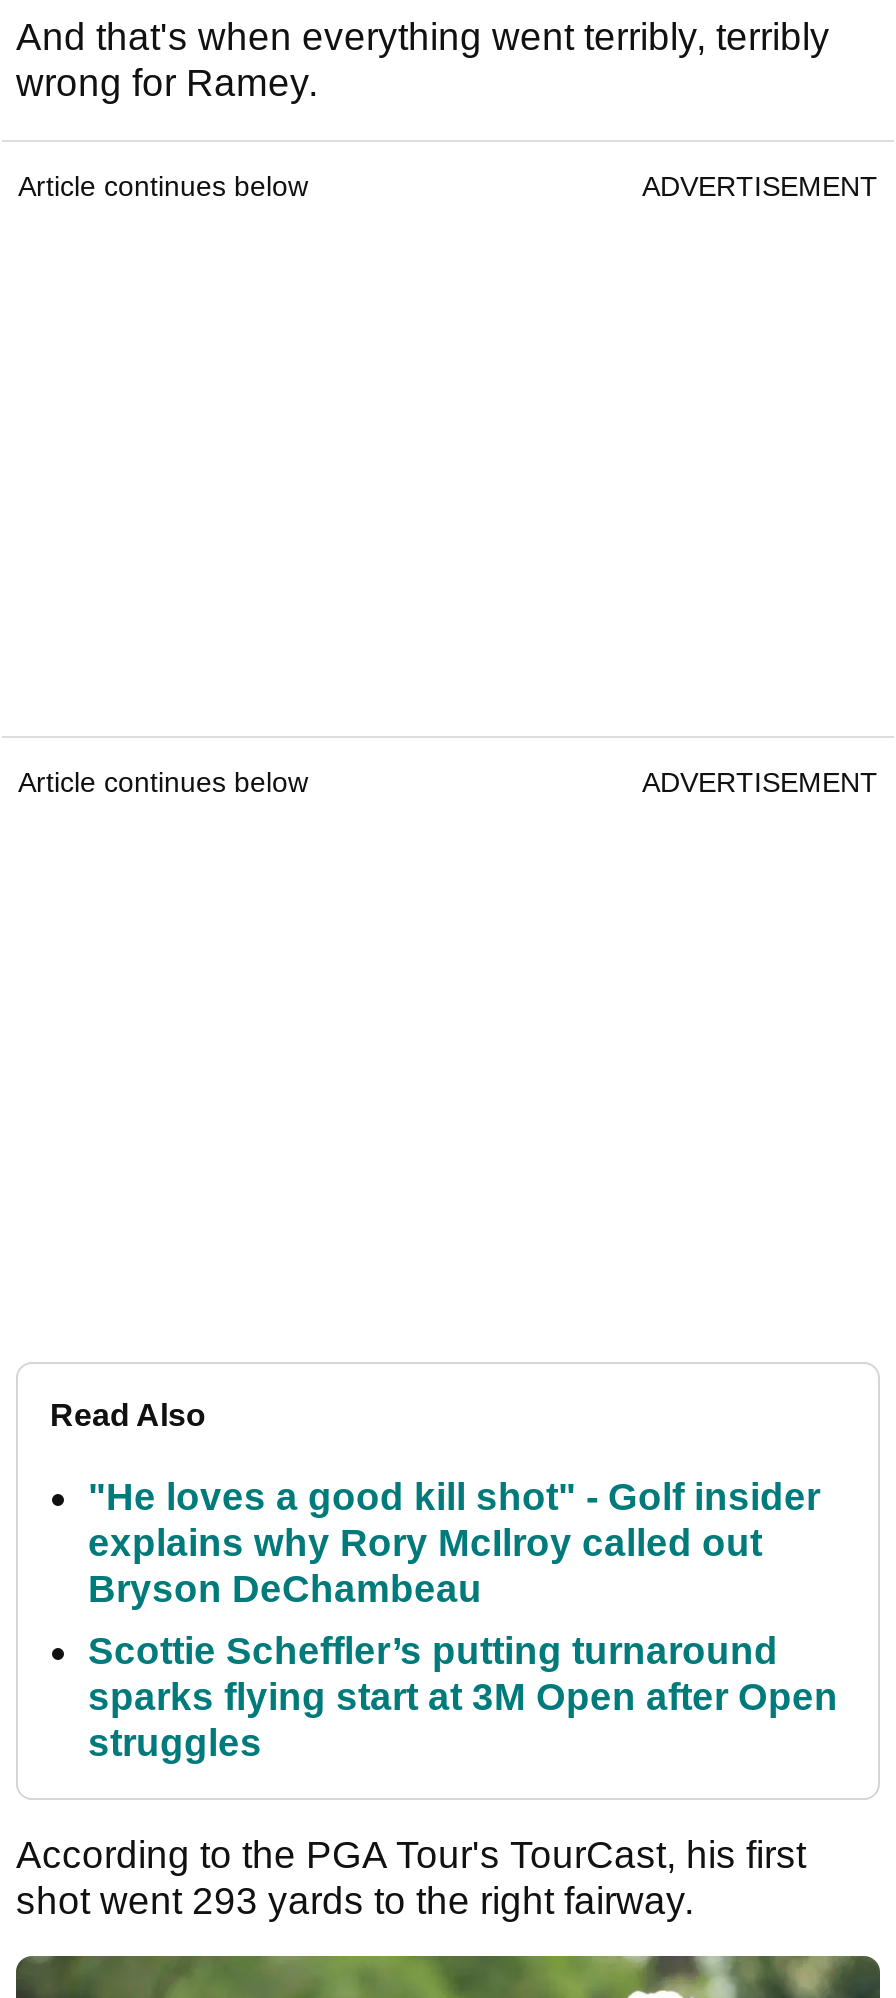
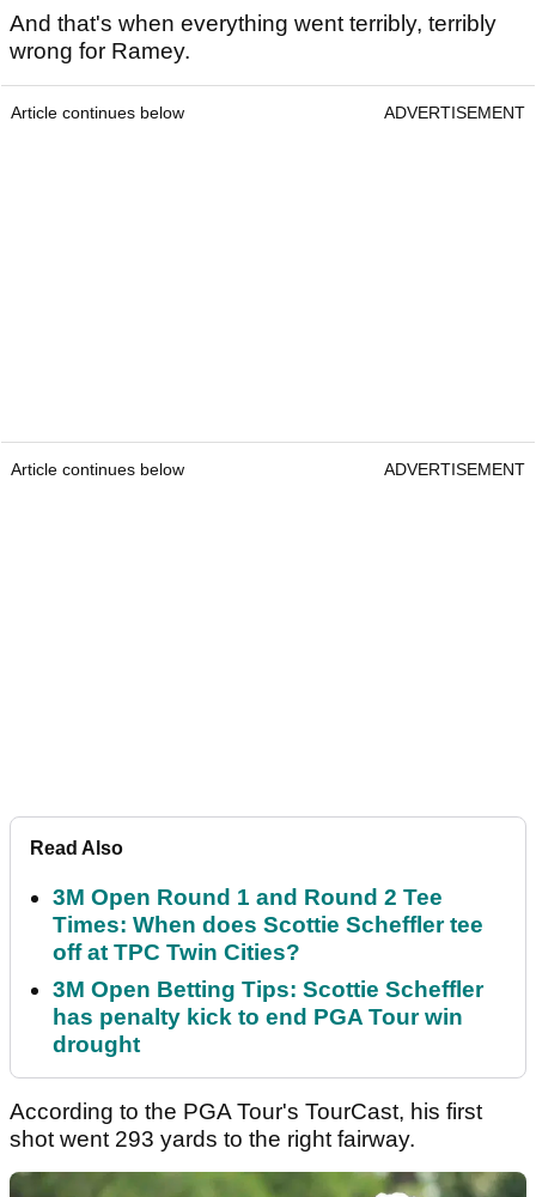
- "He loves a good kill shot" - Golf insider
- explains why Rory McIlroy called out
- Bryson DeChambeau
+ 3M Open Round 1 and Round 2 Tee
+ Times: When does Scottie Scheffler tee
+ off at TPC Twin Cities?

- Scottie Scheffler’s putting turnaround
- sparks flying start at 3M Open after Open
- struggles
+ 3M Open Betting Tips: Scottie Scheffler
+ has penalty kick to end PGA Tour win
+ drought
